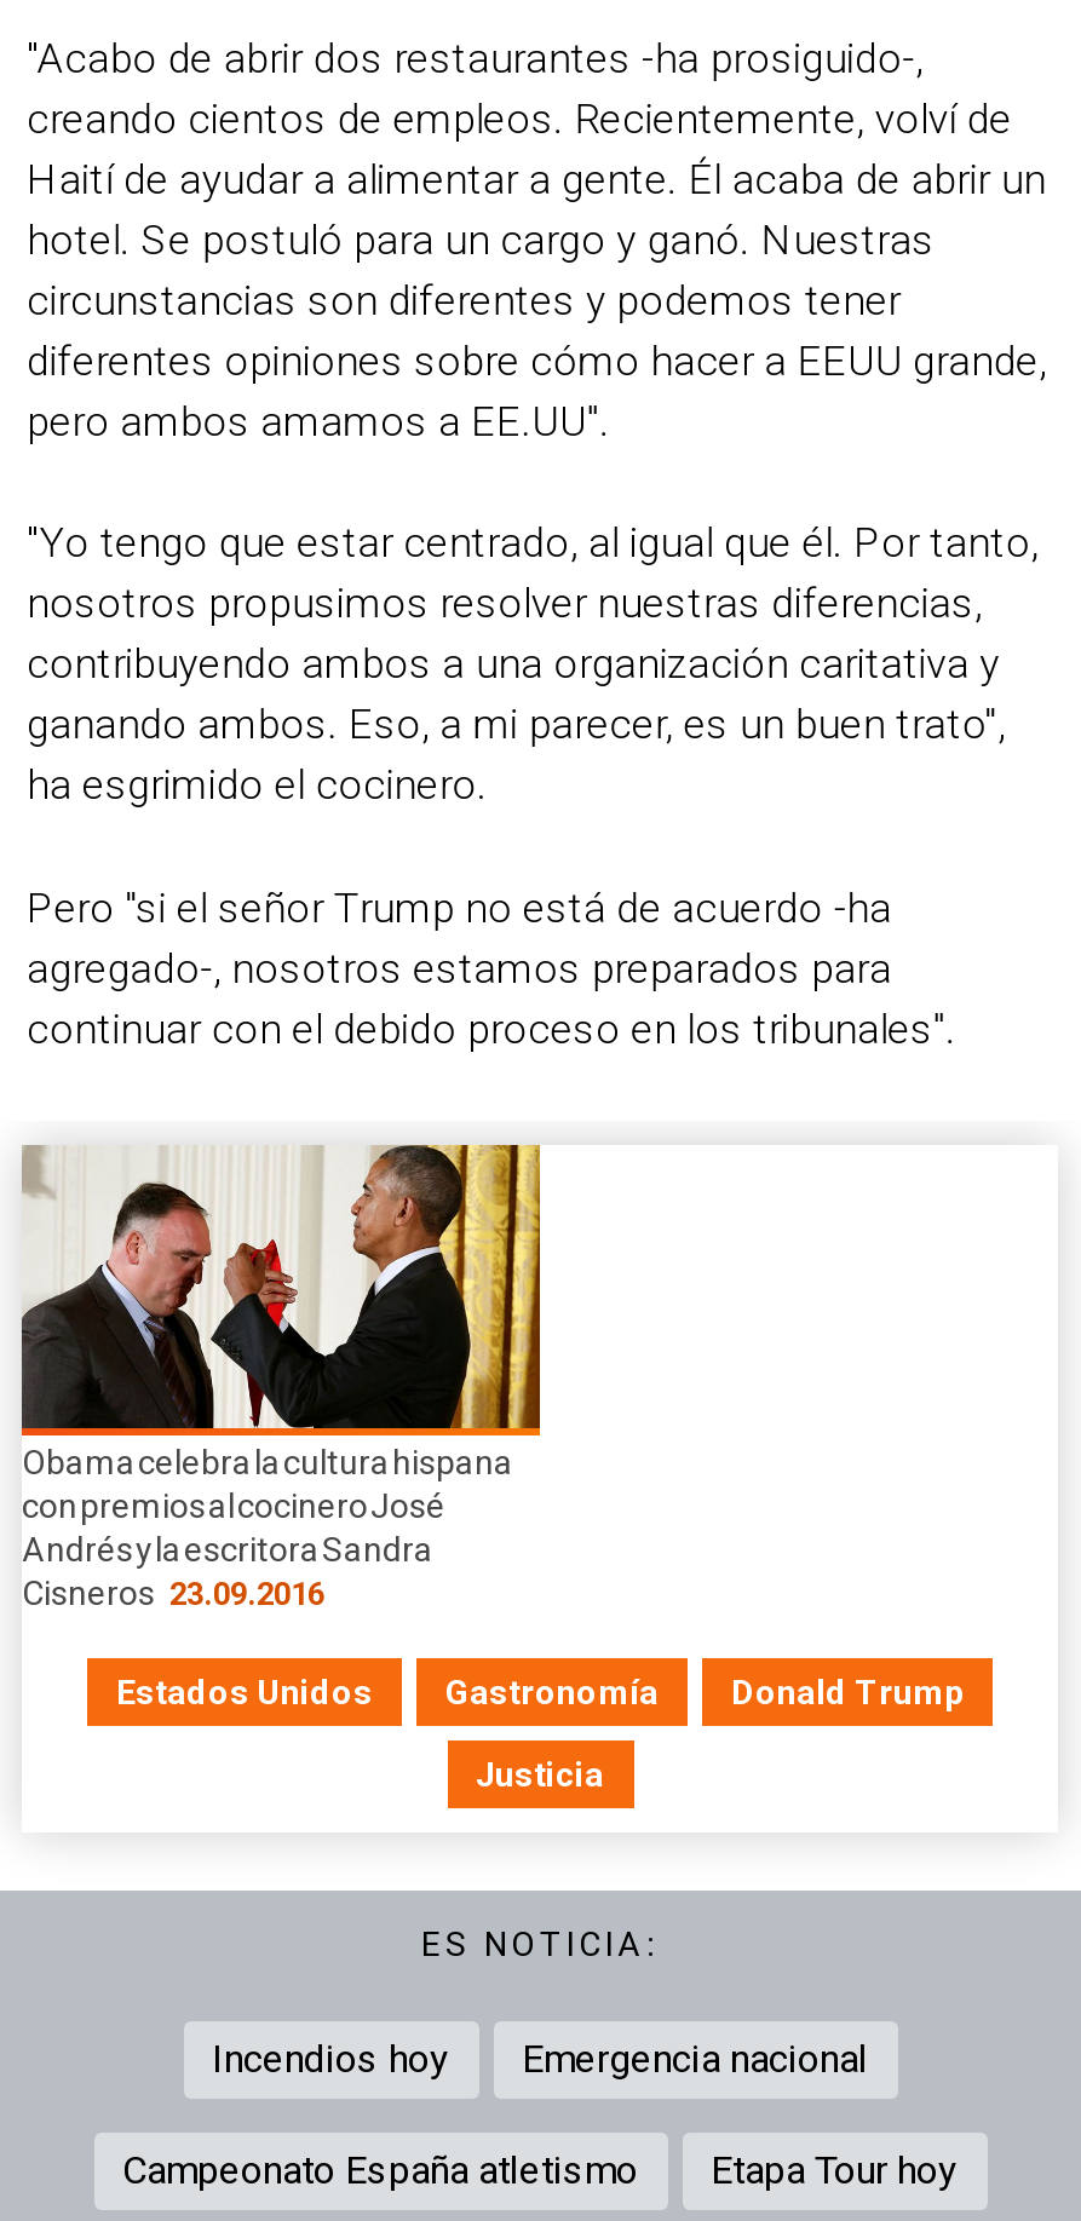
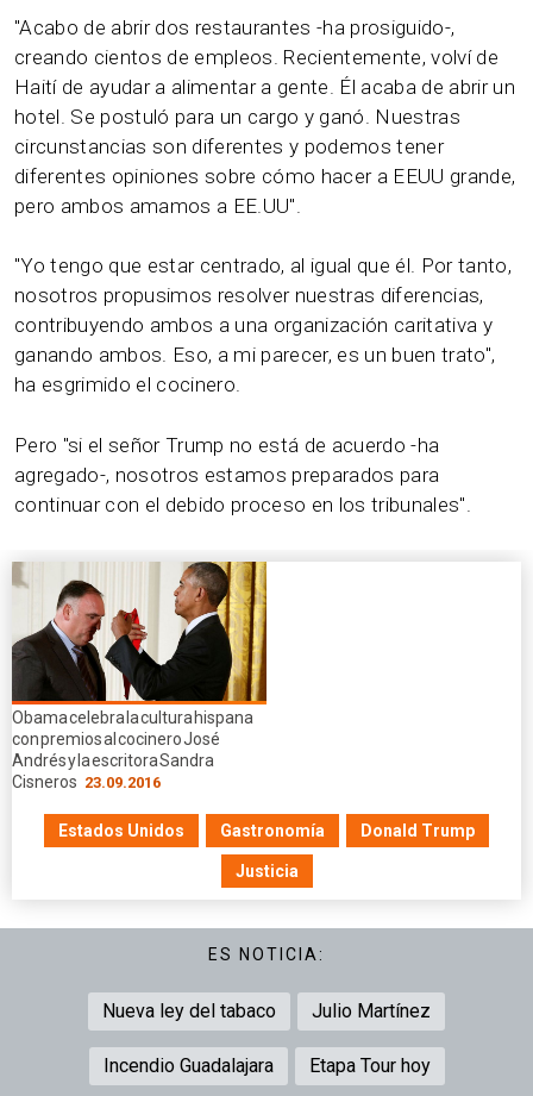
- Incendios hoy
- Emergencia nacional
+ Nueva ley del tabaco
+ Julio Martínez

- Campeonato España atletismo
+ Incendio Guadalajara
